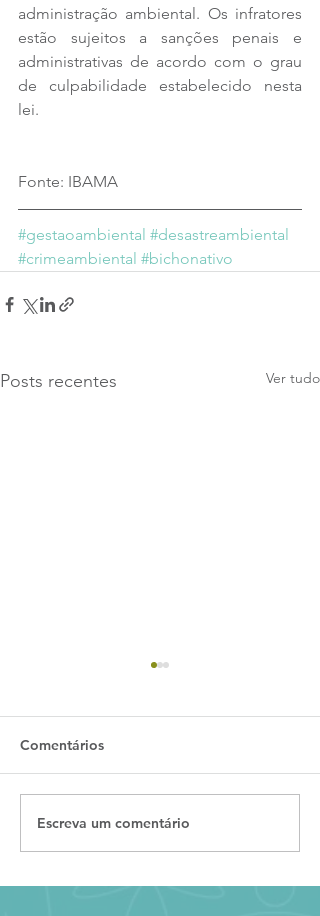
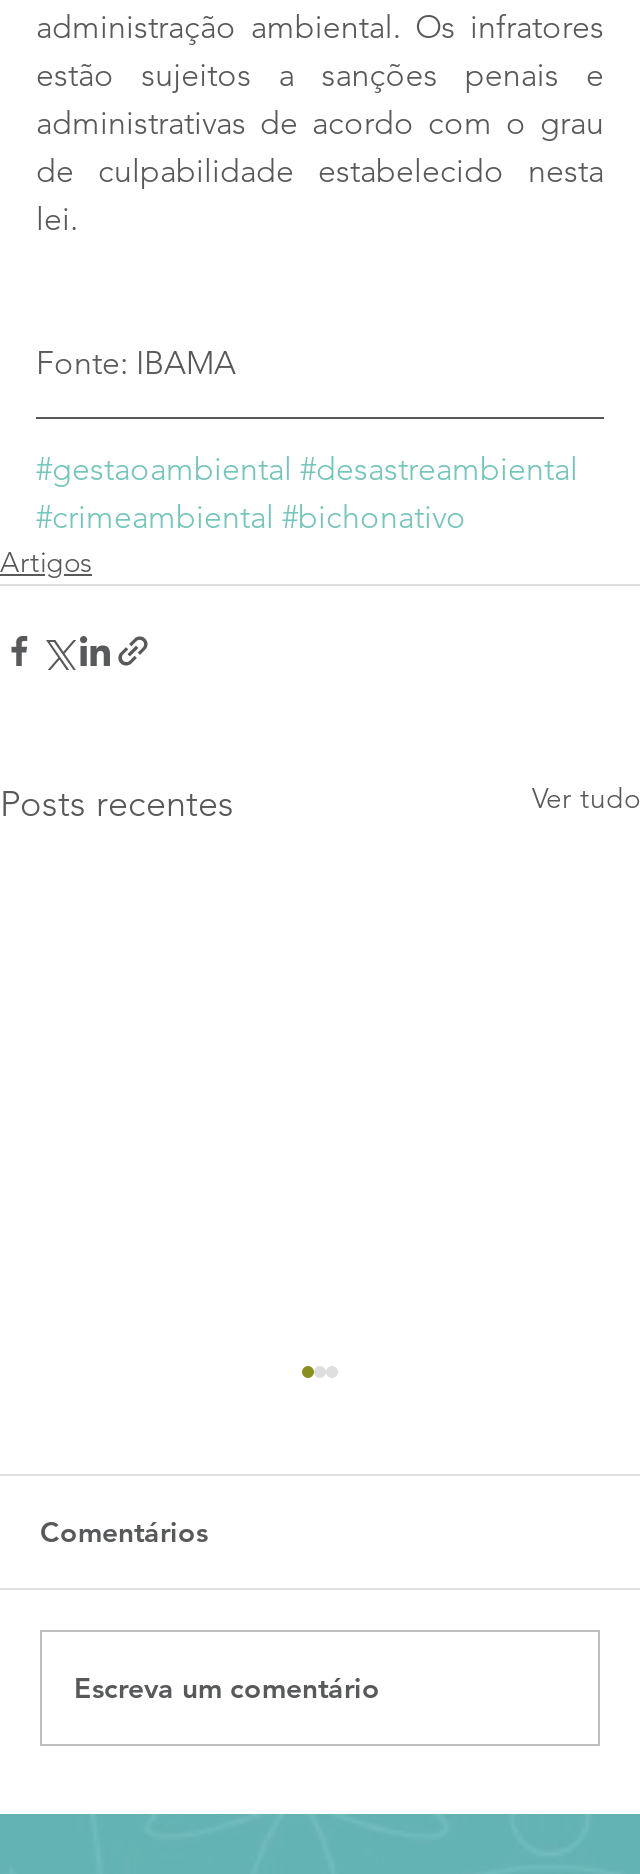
+ Artigos
